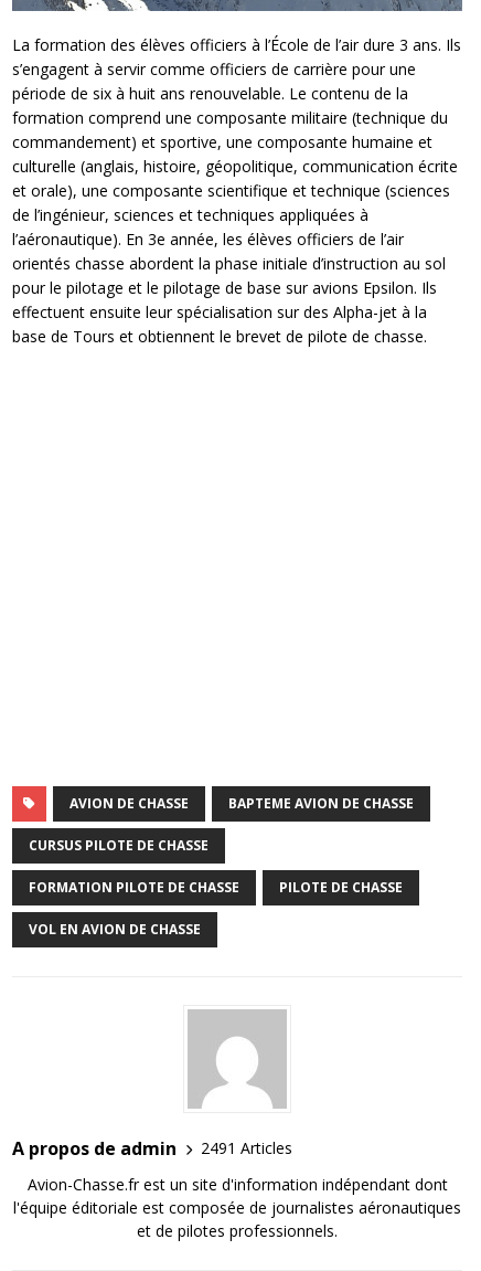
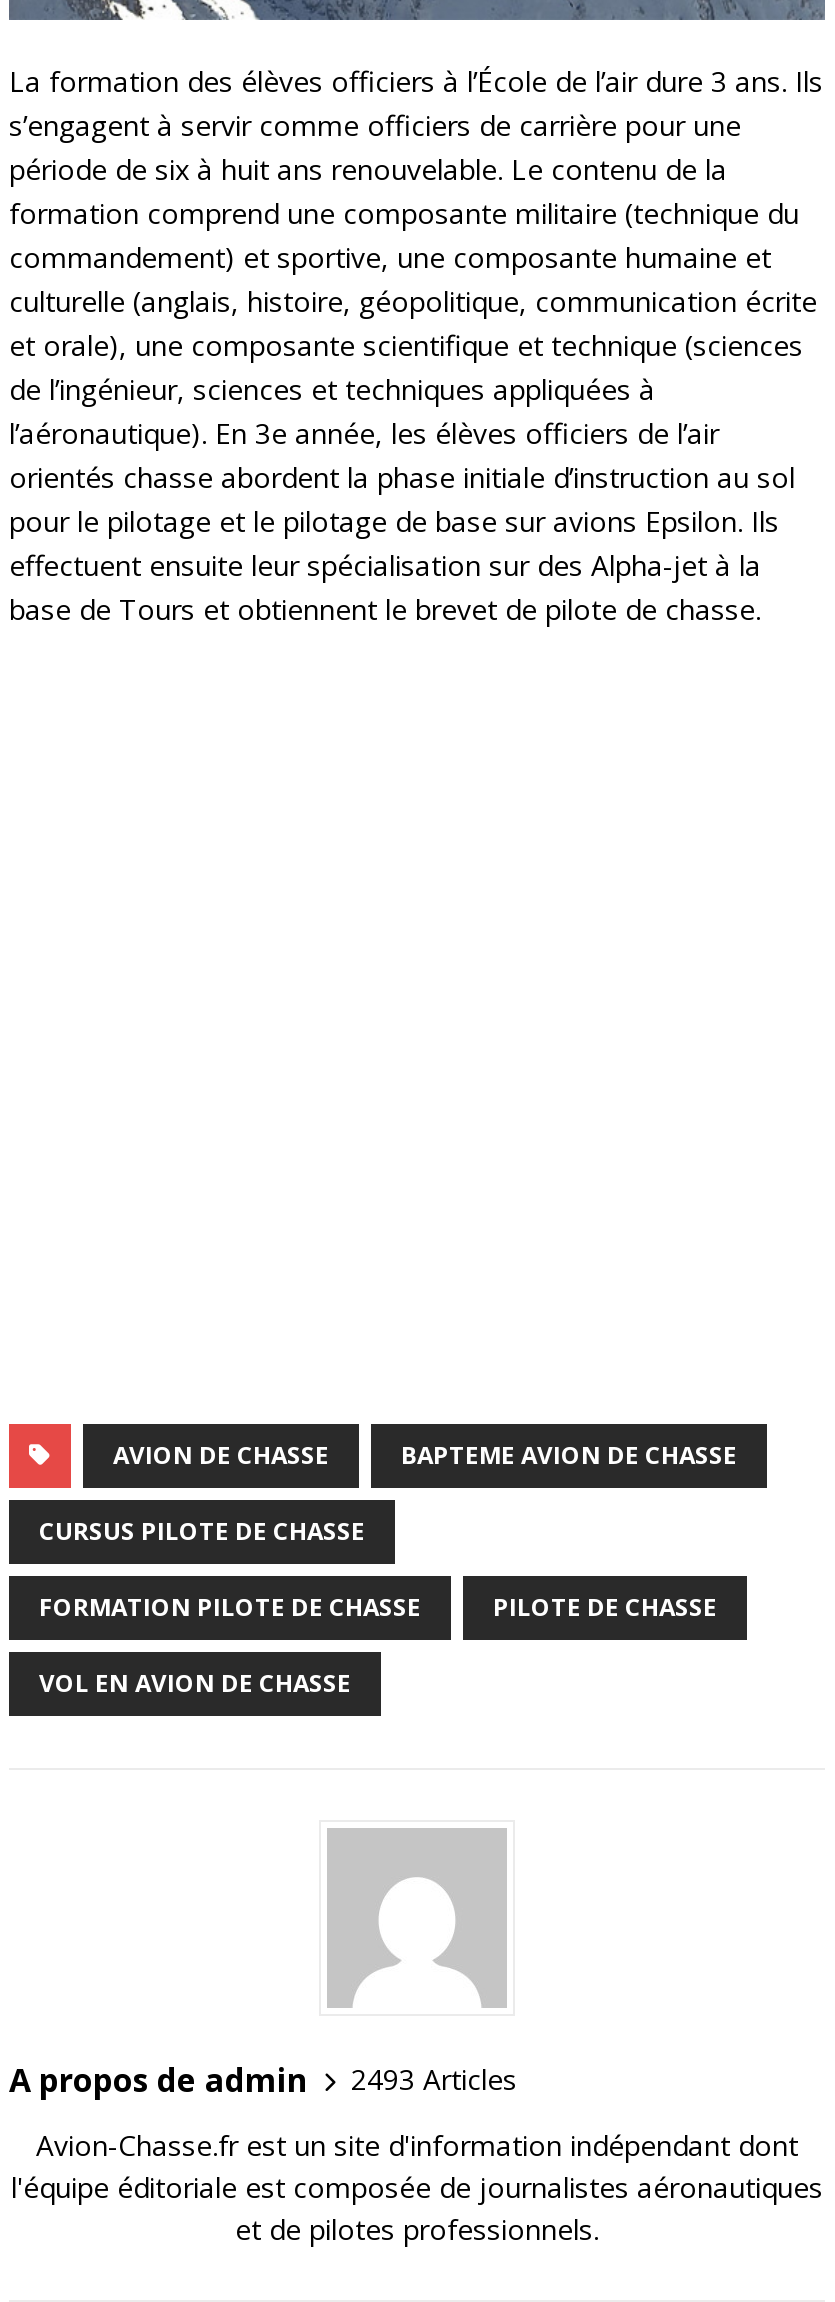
- A propos de admin 2491 Articles
+ A propos de admin 2493 Articles
